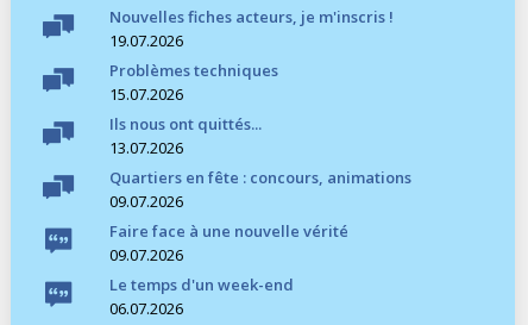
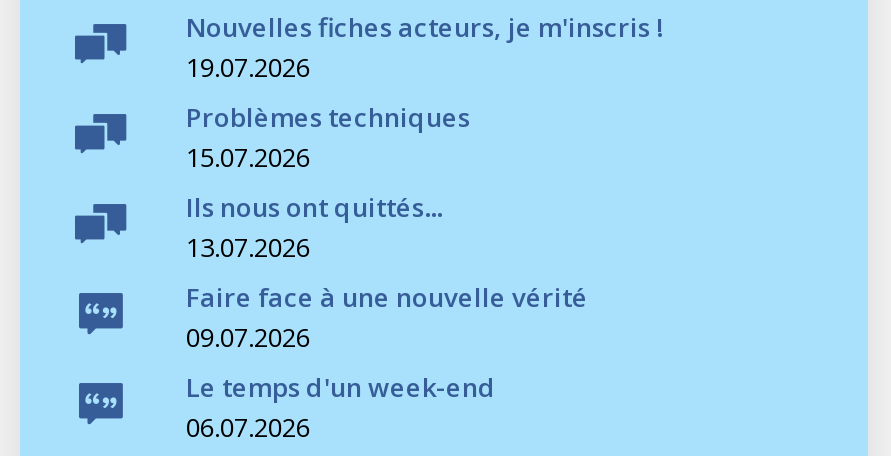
- Quartiers en fête : concours, animations
- 09.07.2026
